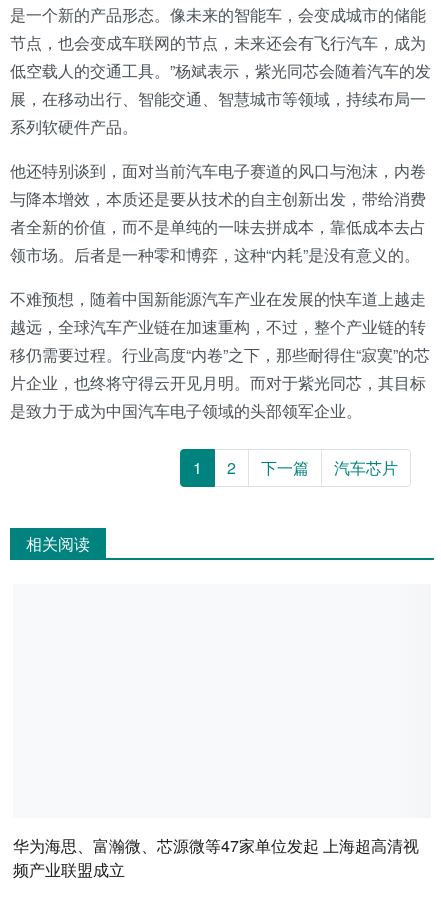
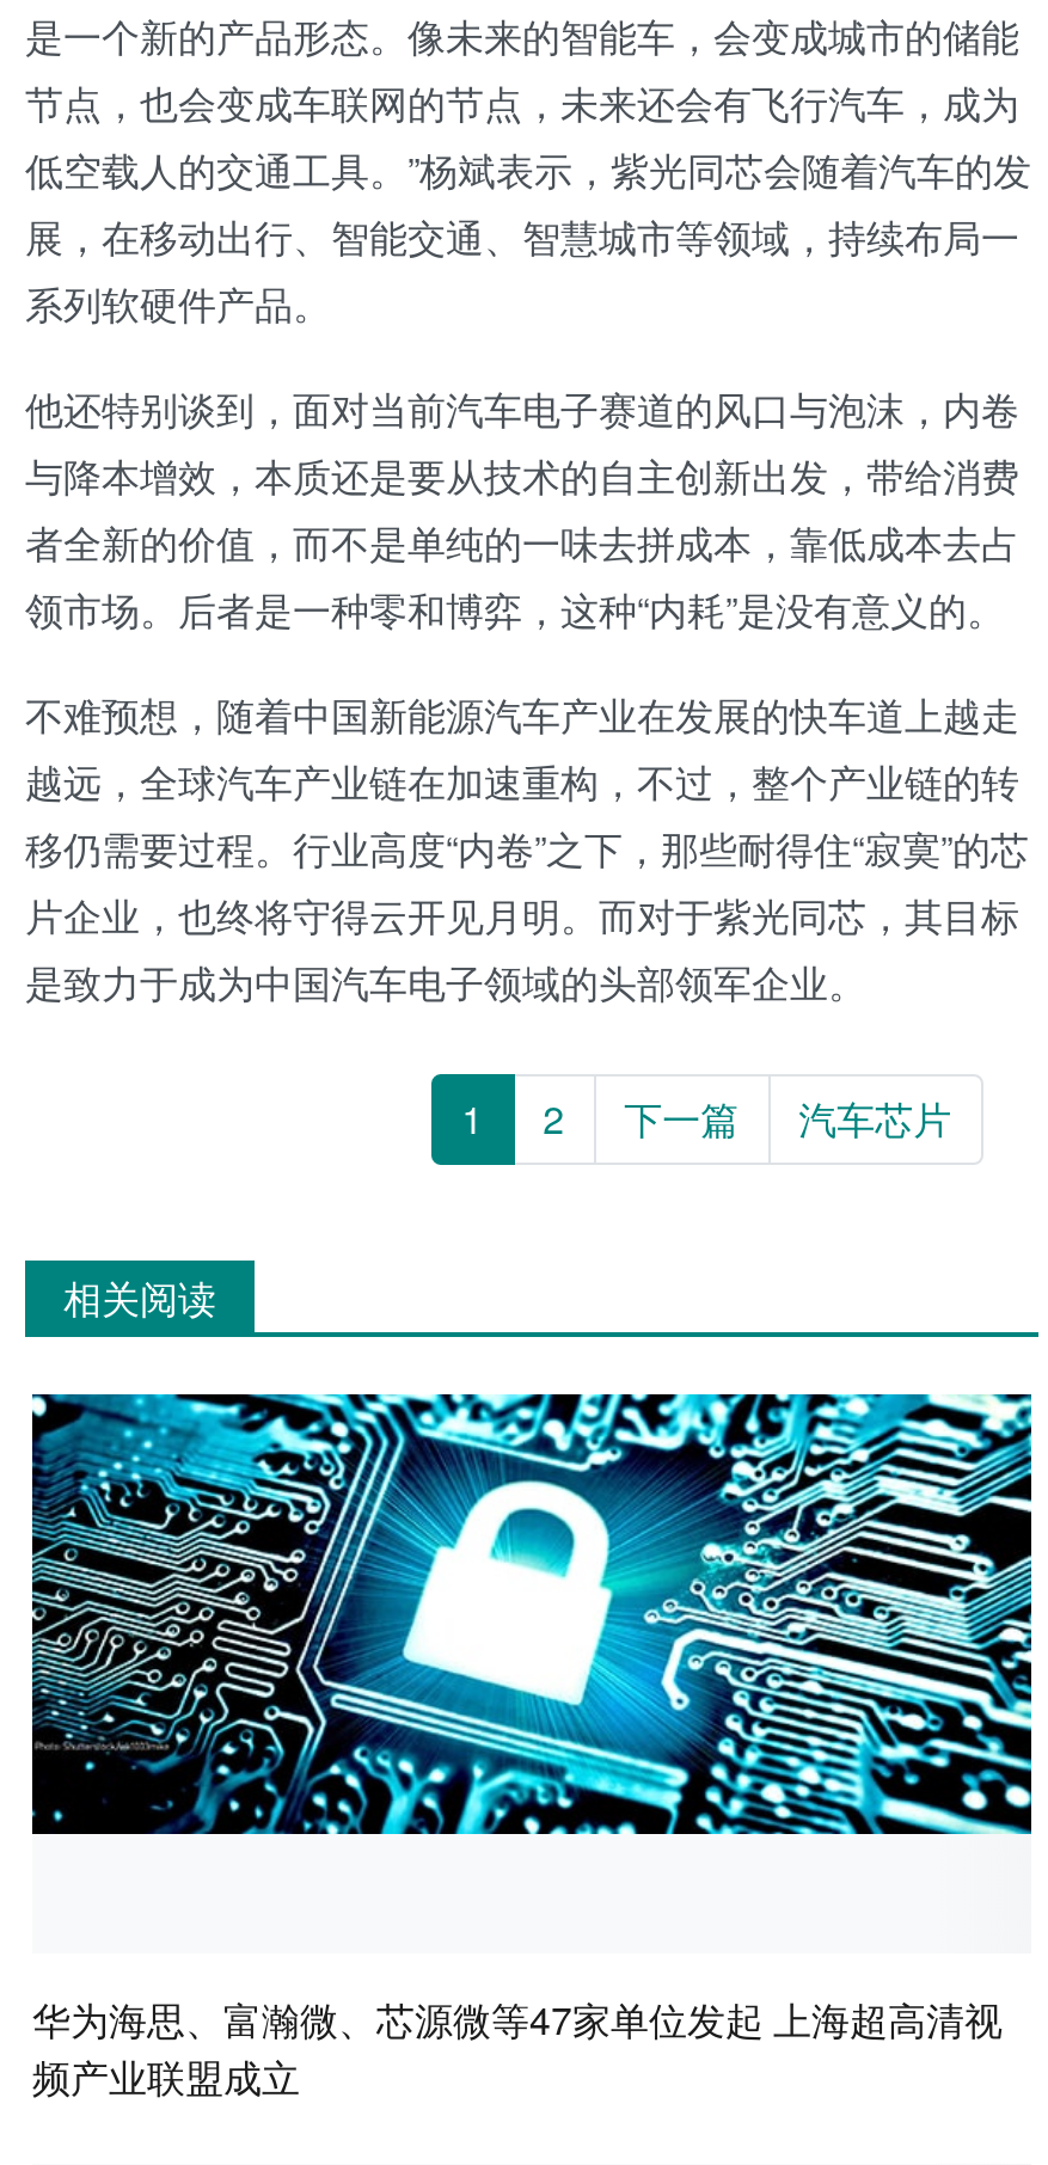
+ [image]
